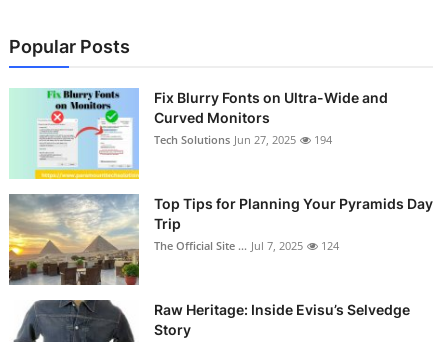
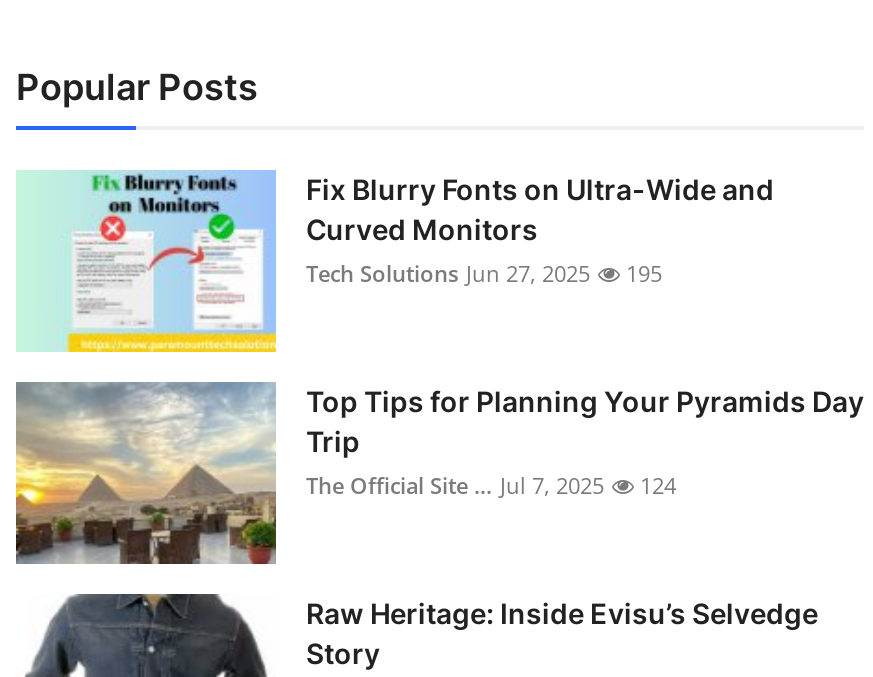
- Tech Solutions Jun 27, 2025 194
+ Tech Solutions Jun 27, 2025 195
